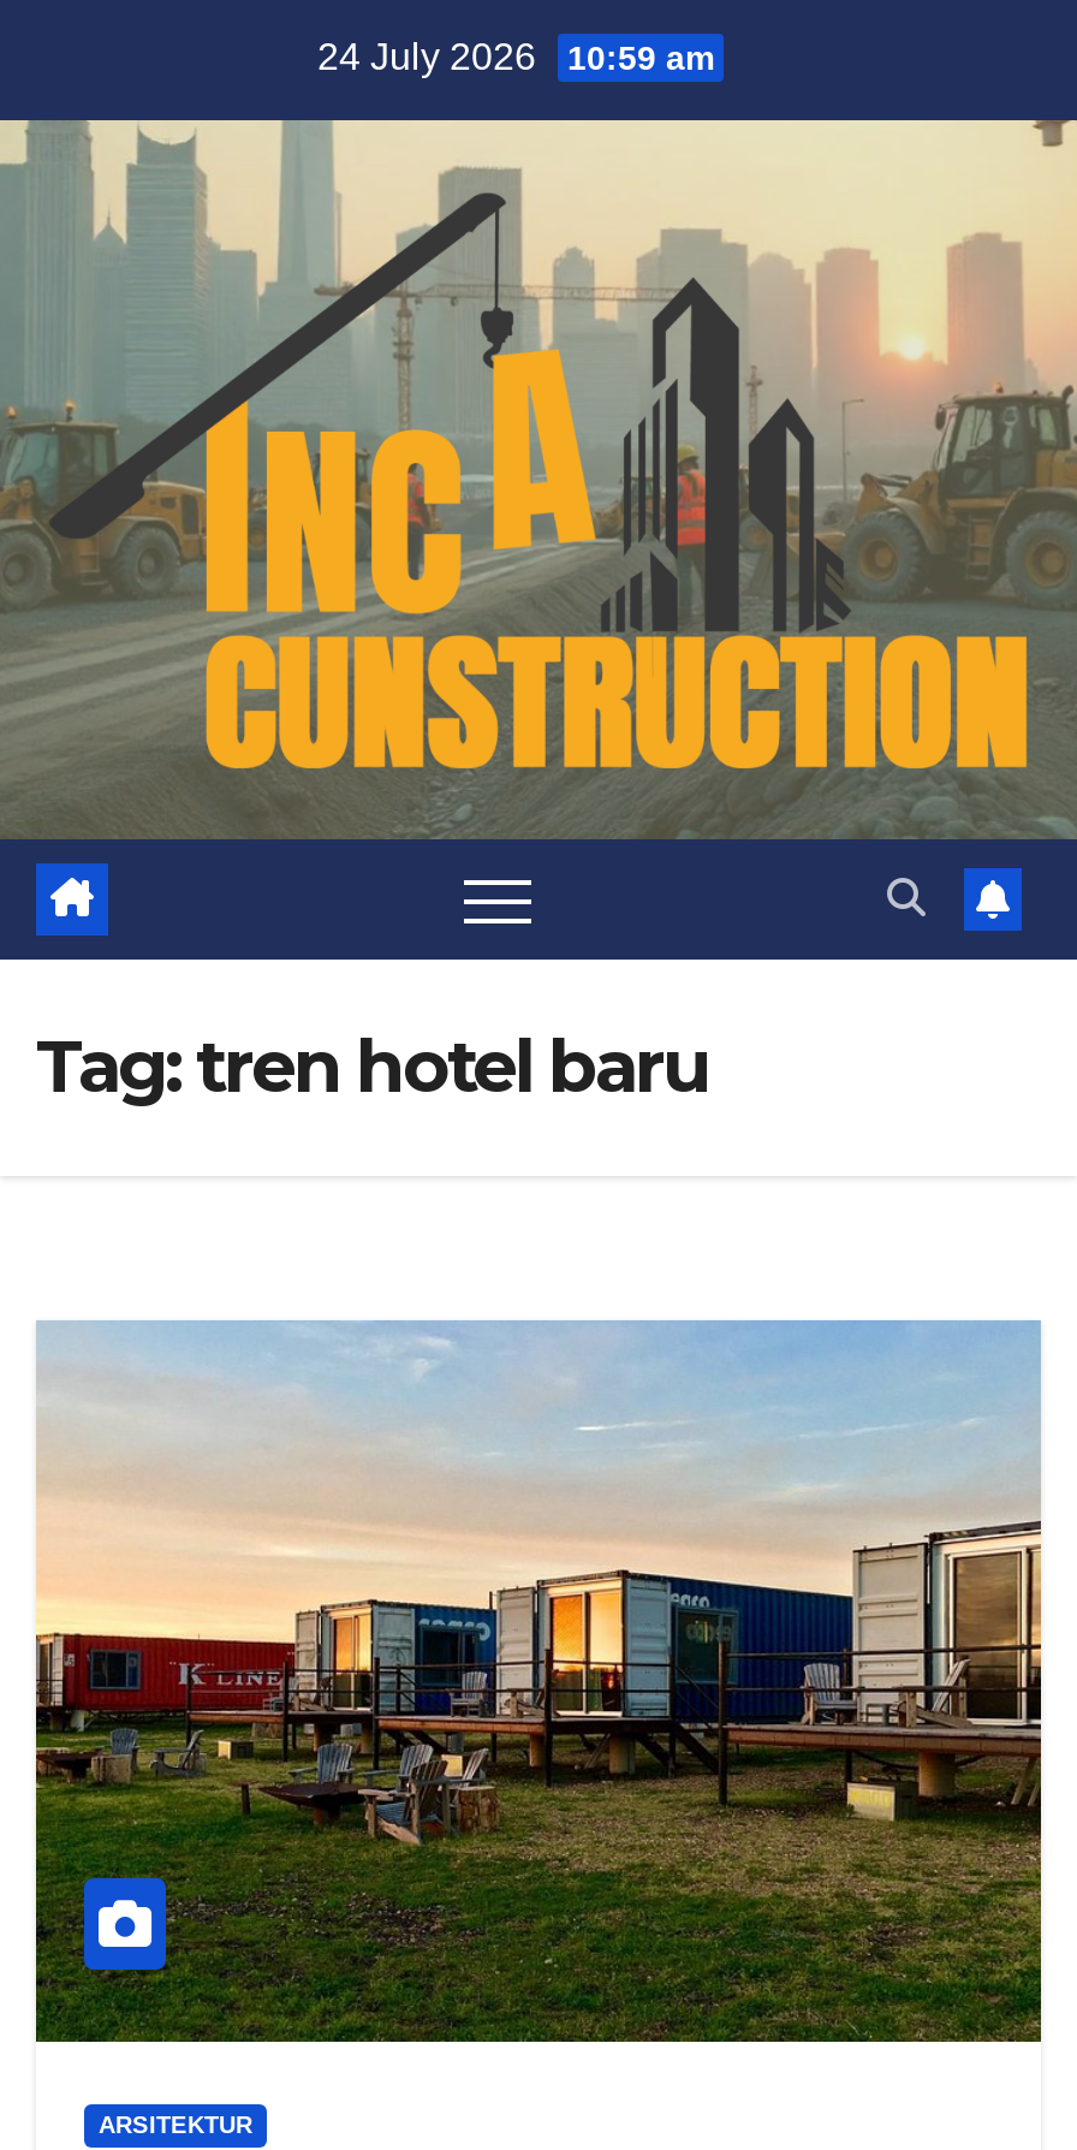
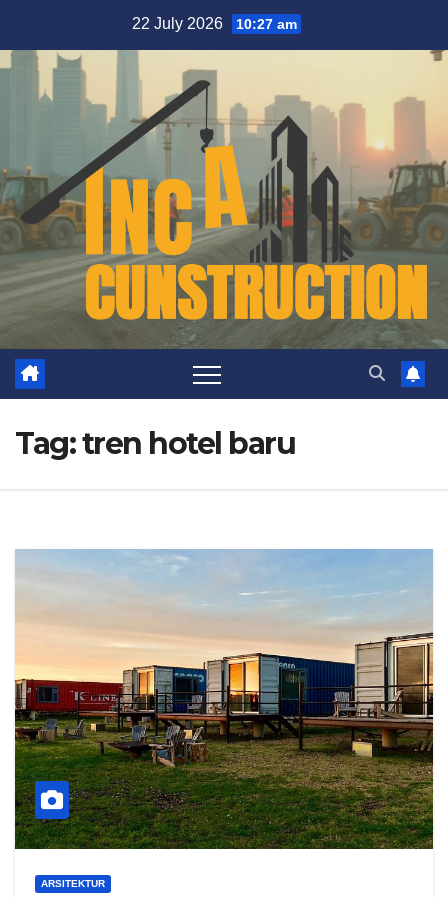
- 24 July 2026 10:59 am
+ 22 July 2026 10:27 am
